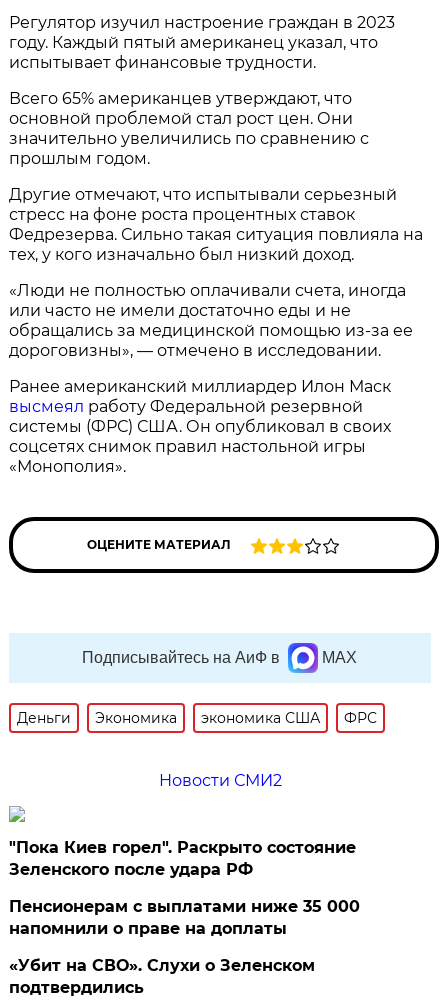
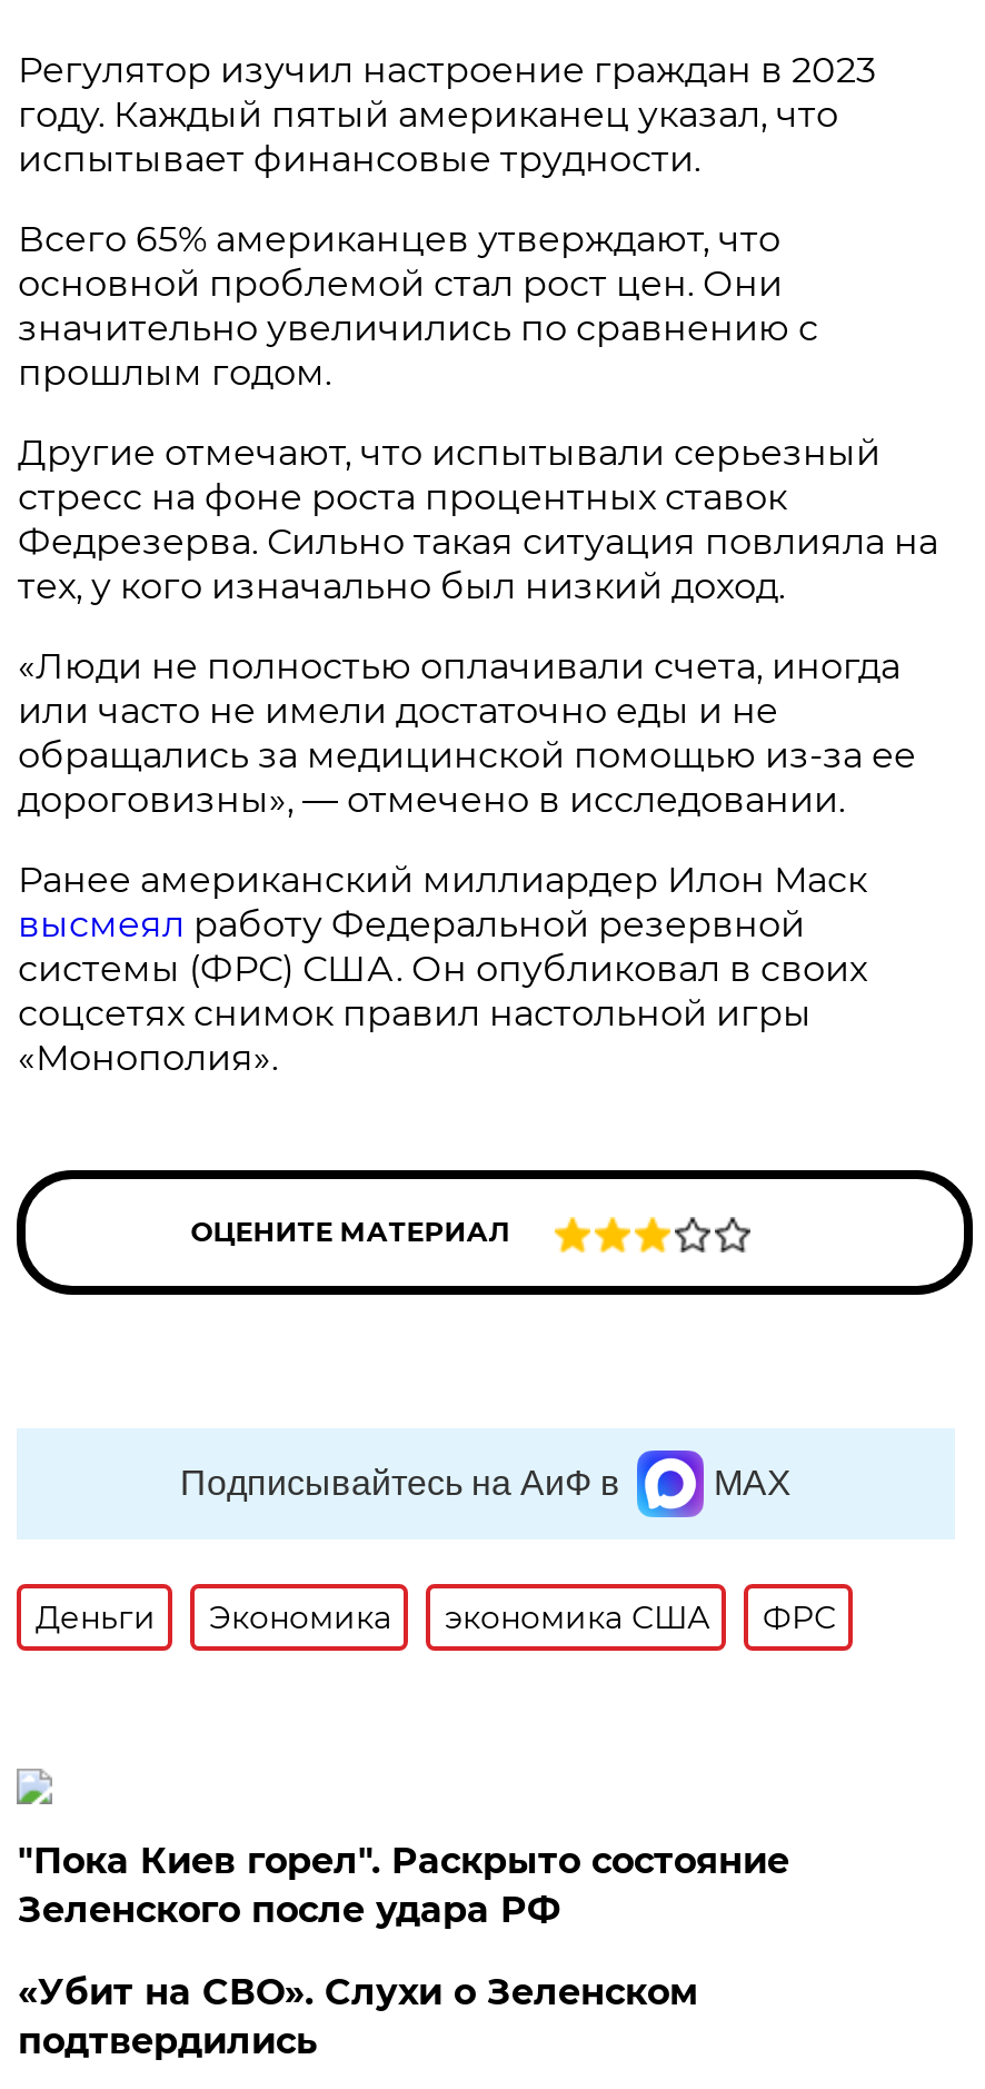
- Новости СМИ2

- Пенсионерам с выплатами ниже 35 000
- напомнили о праве на доплаты
